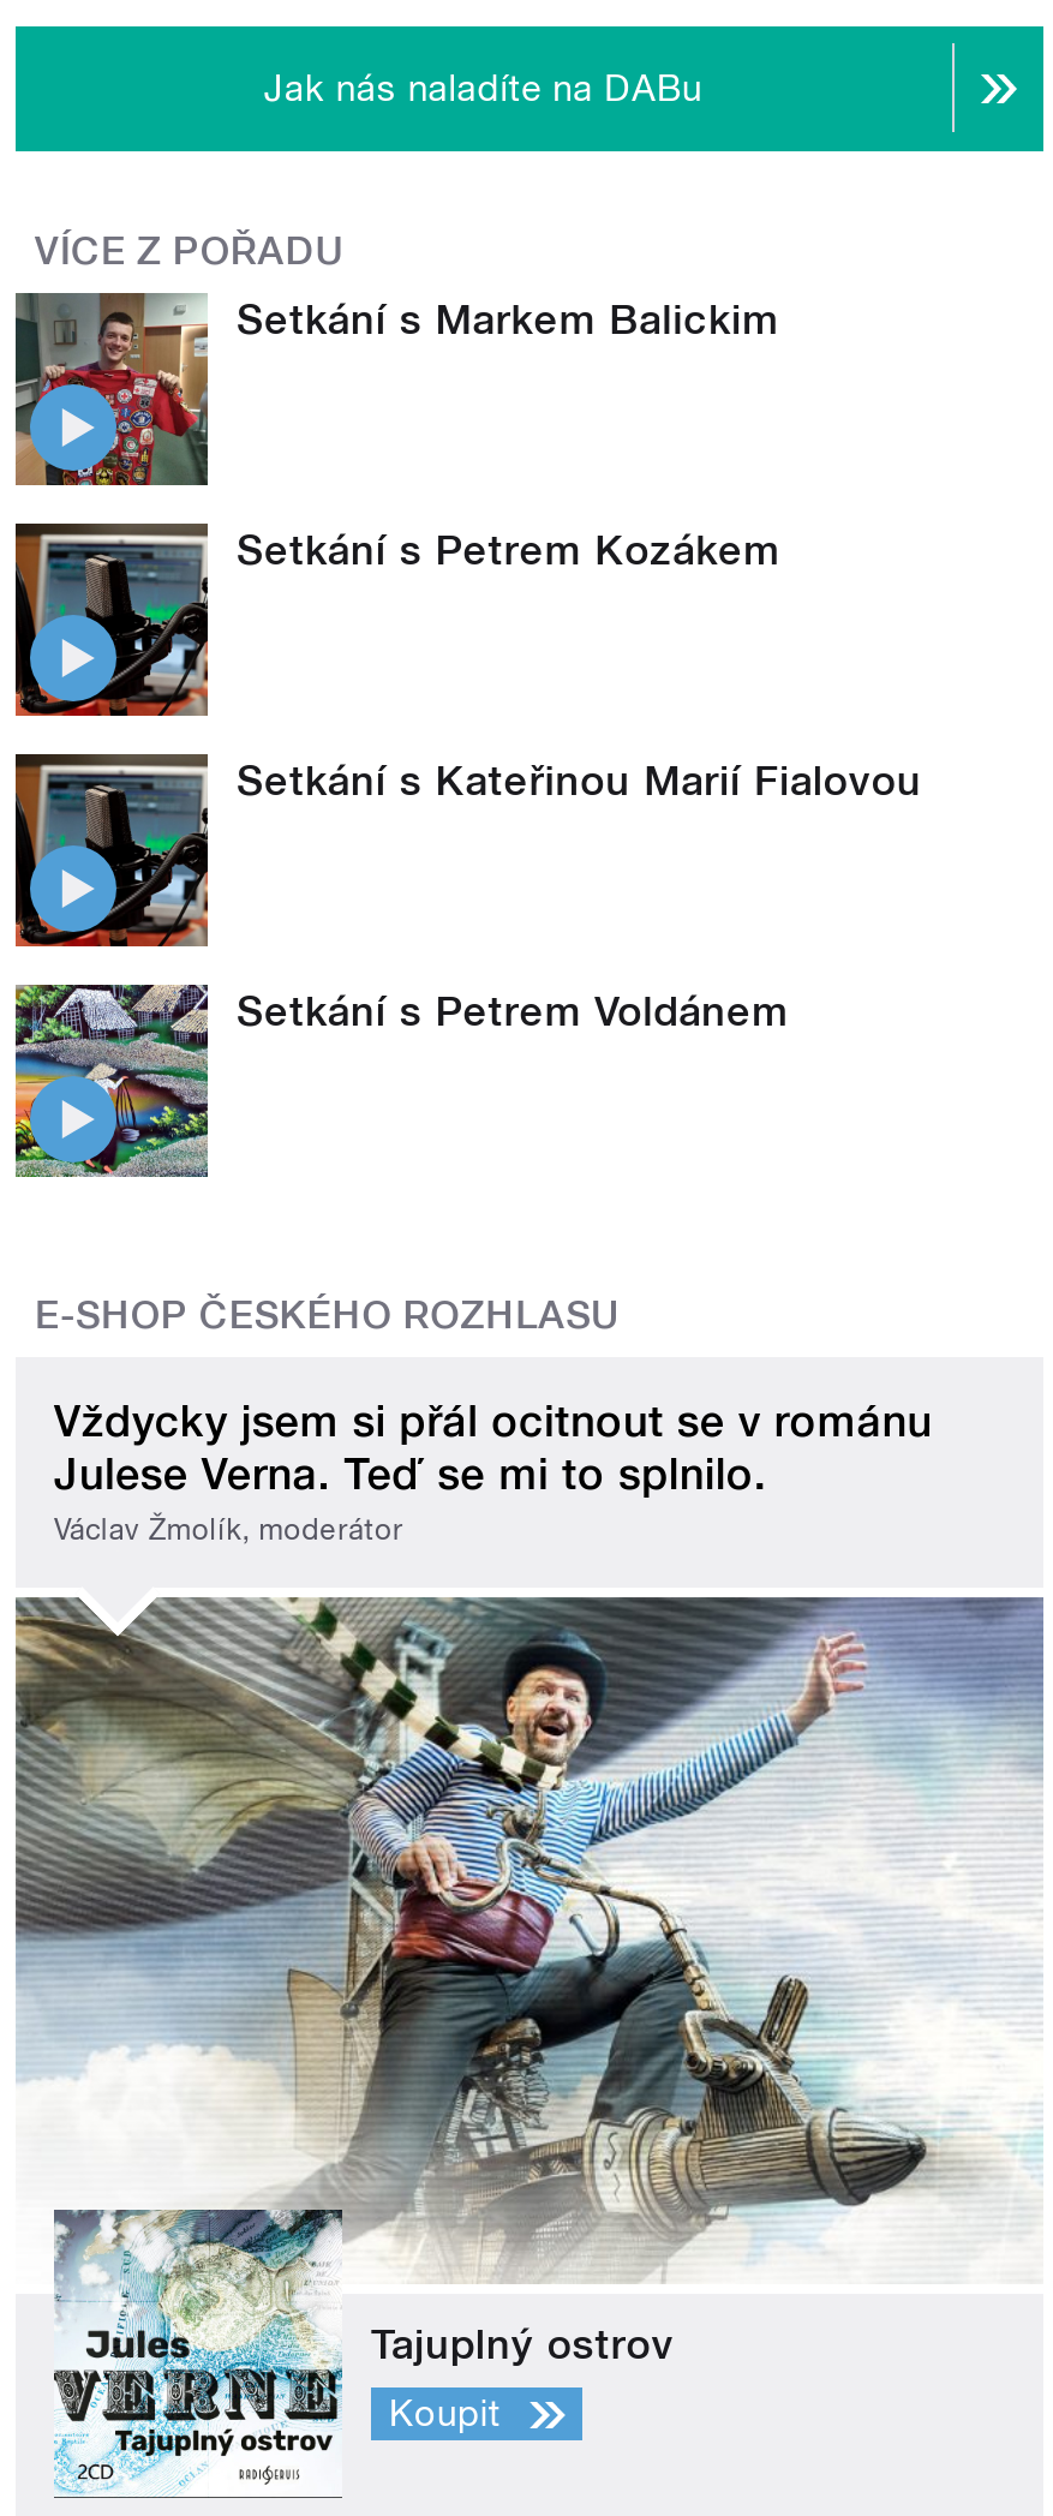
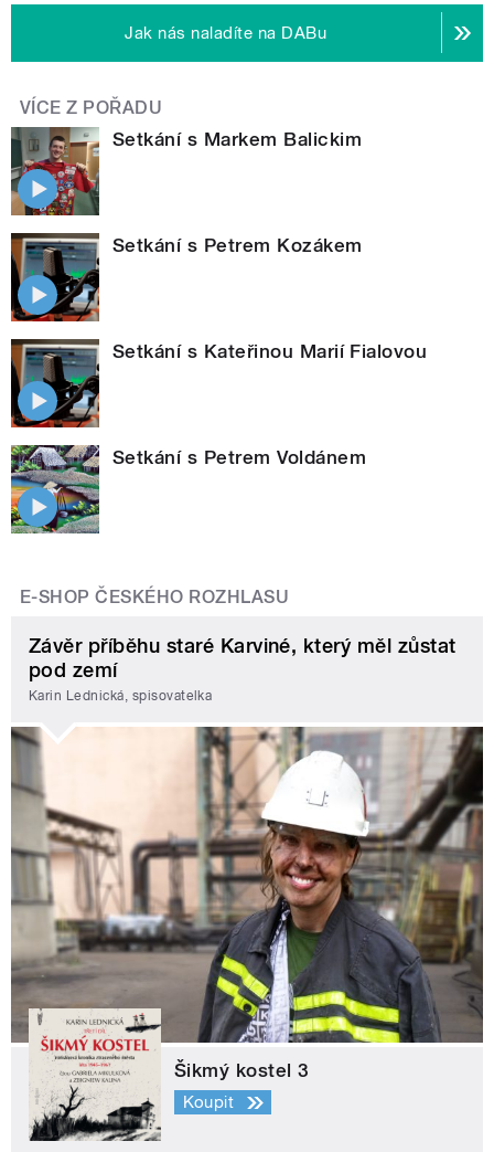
- Vždycky jsem si přál ocitnout se v románu
- Julese Verna. Teď se mi to splnilo.
- Václav Žmolík, moderátor
+ Závěr příběhu staré Karviné, který měl zůstat
+ pod zemí
+ Karin Lednická, spisovatelka

- [image]
- Tajuplný ostrov
+ [image]
+ Šikmý kostel 3
